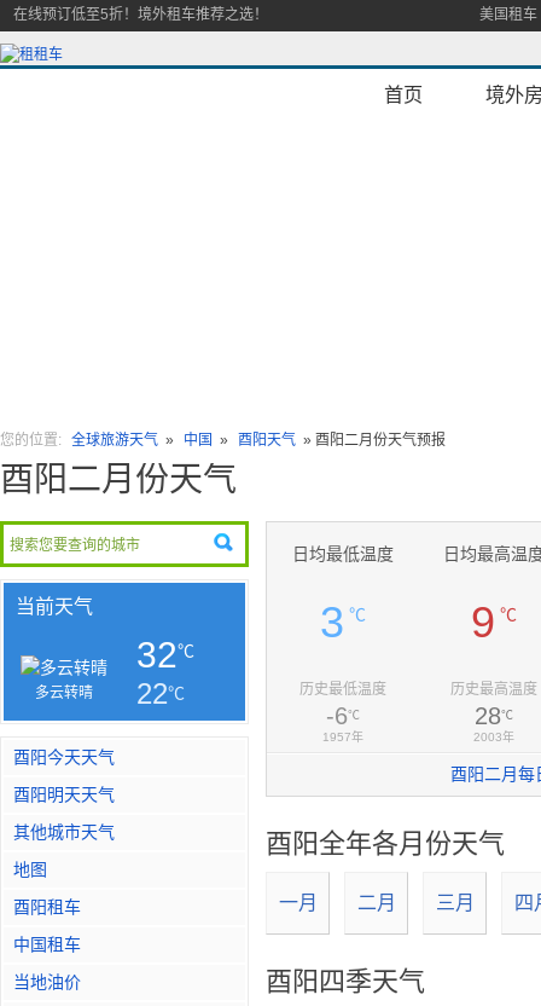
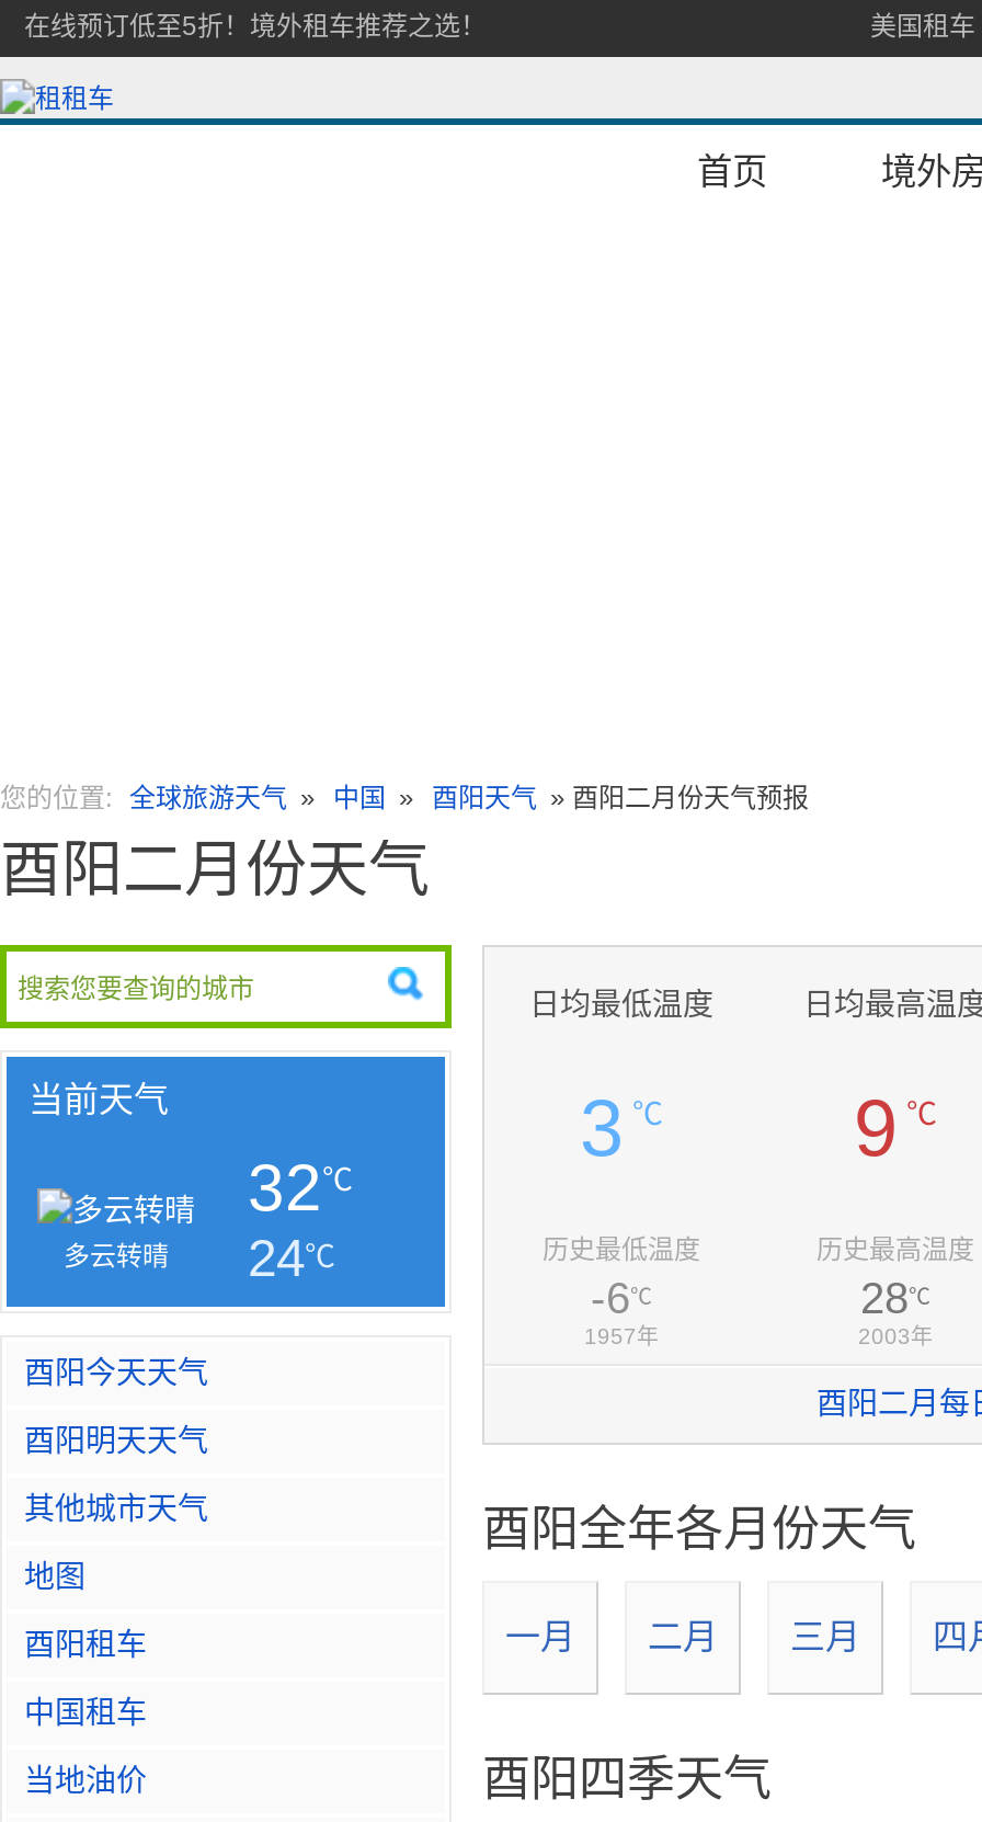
- 22℃
+ 24℃
